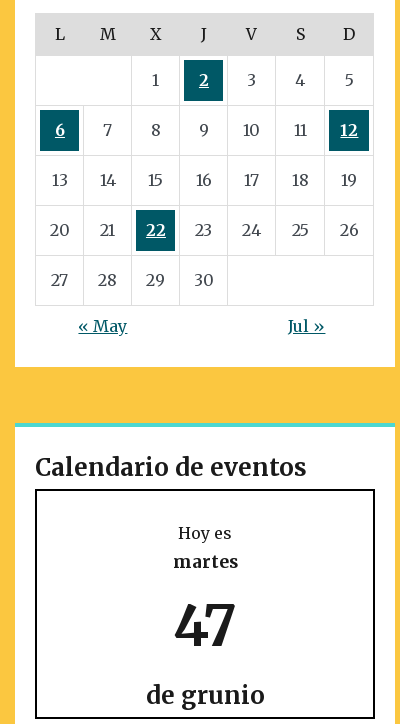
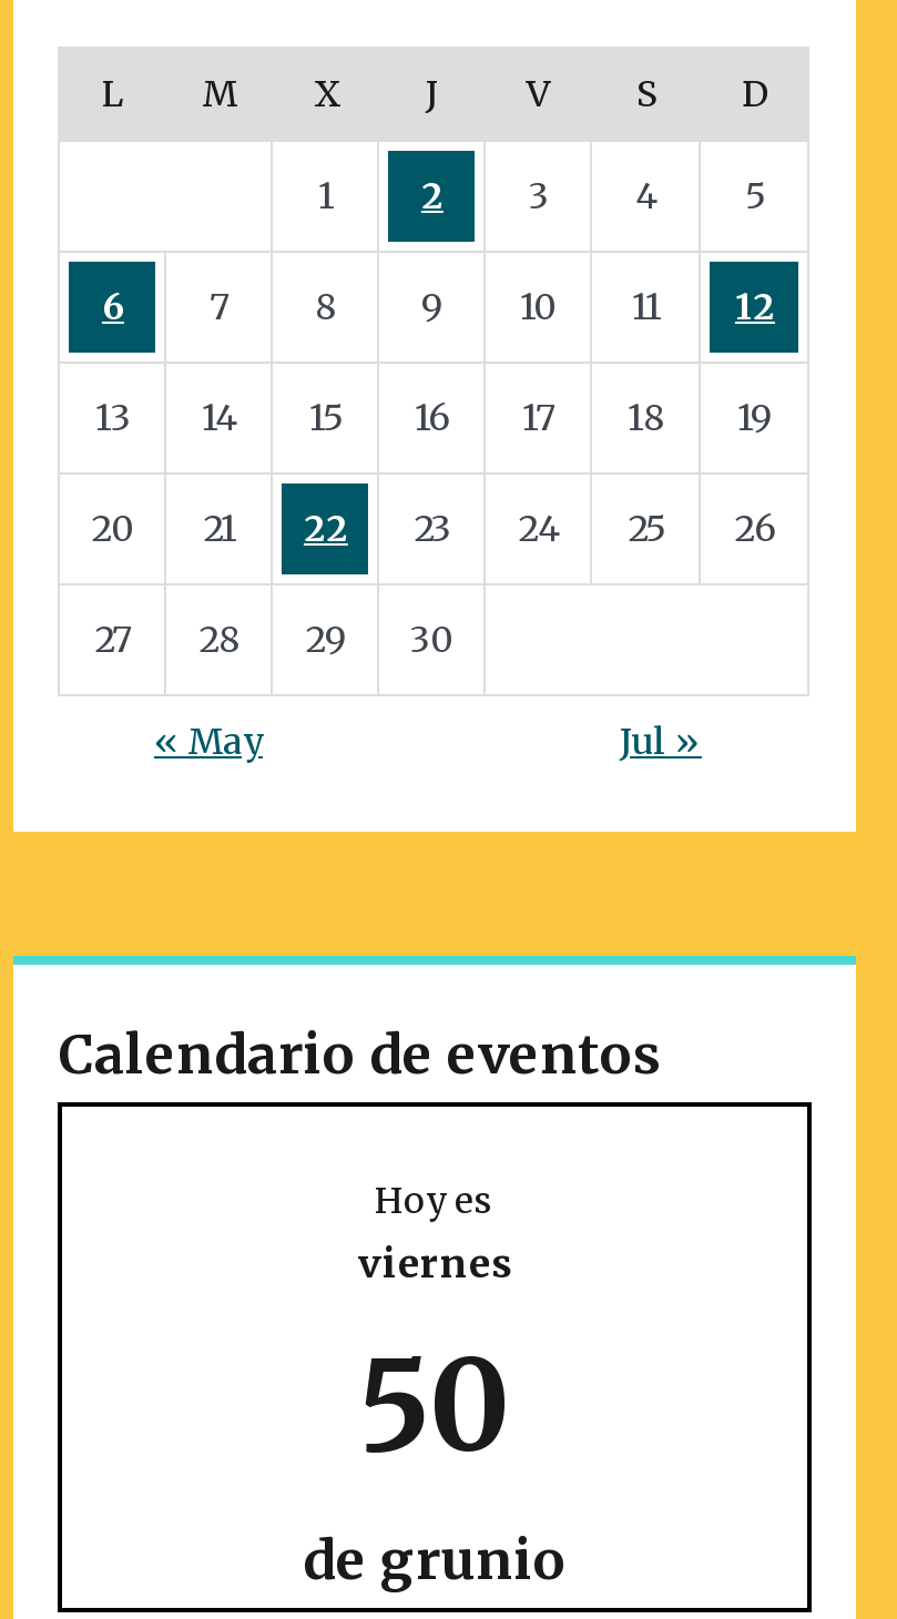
- martes
- 47
+ viernes
+ 50
